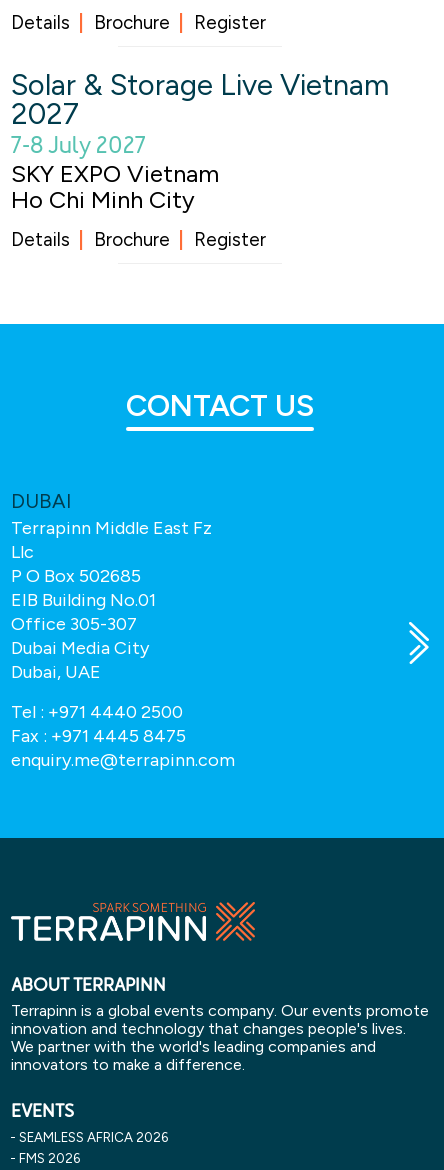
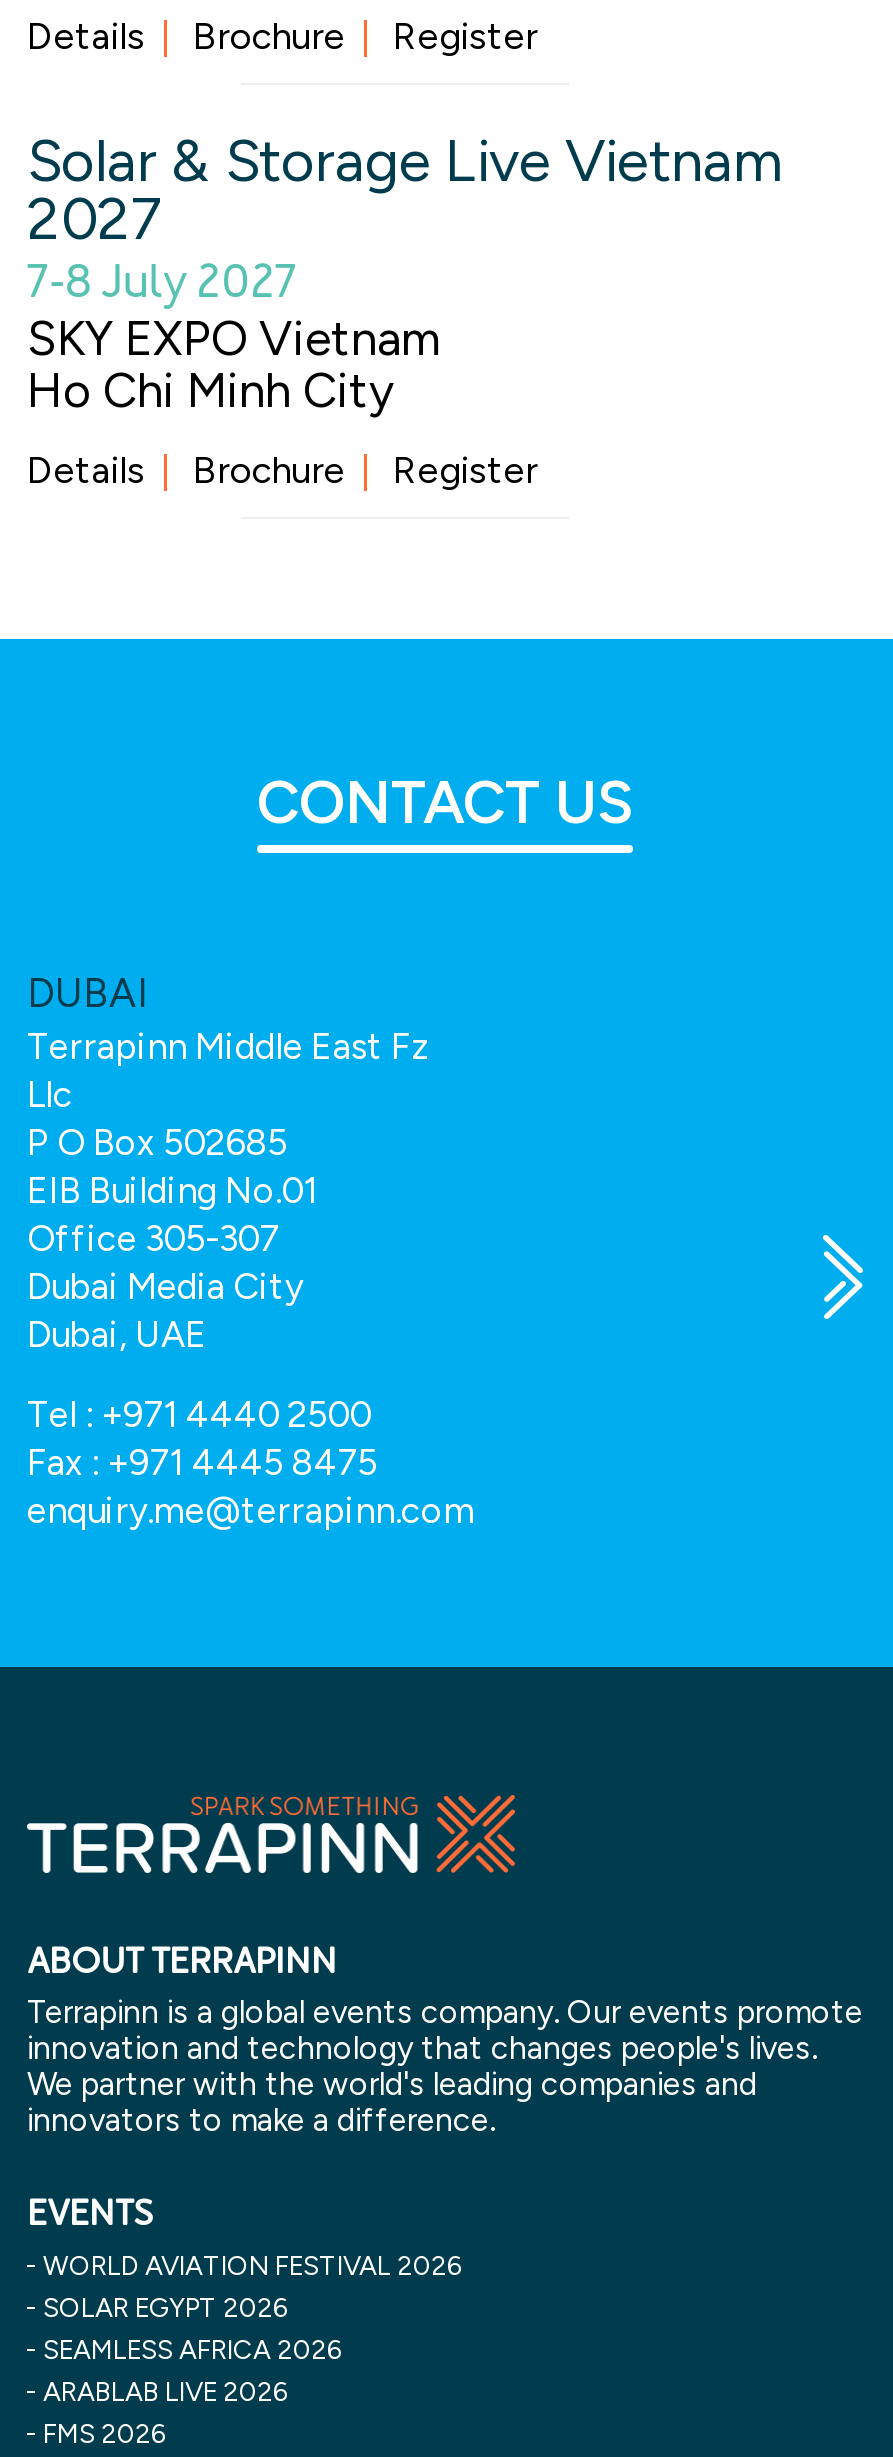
+ WORLD AVIATION FESTIVAL 2026
+ SOLAR EGYPT 2026

+ ARABLAB LIVE 2026
